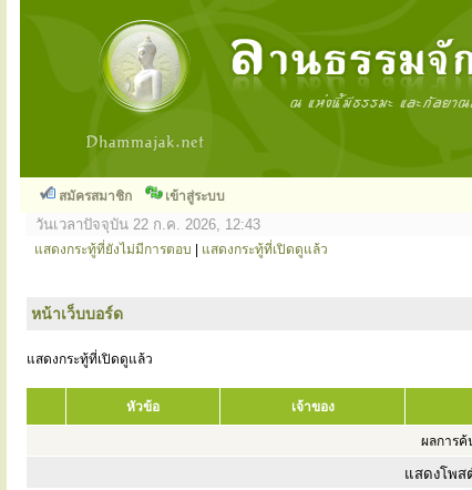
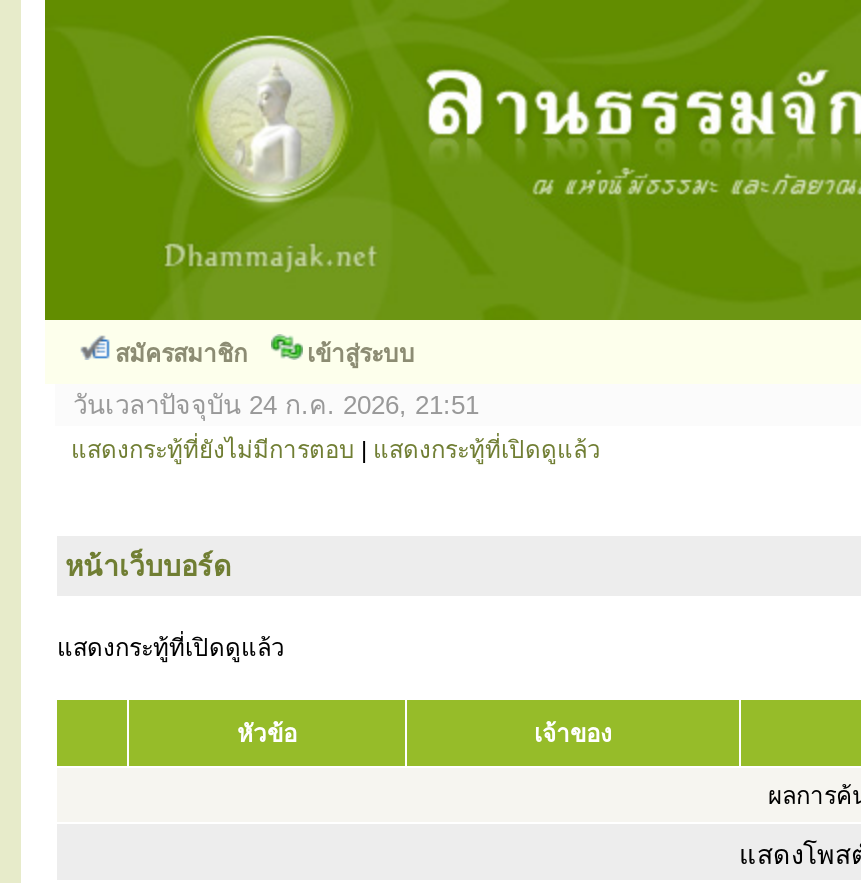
- วันเวลาปัจจุบัน 22 ก.ค. 2026, 12:43
+ วันเวลาปัจจุบัน 24 ก.ค. 2026, 21:51
